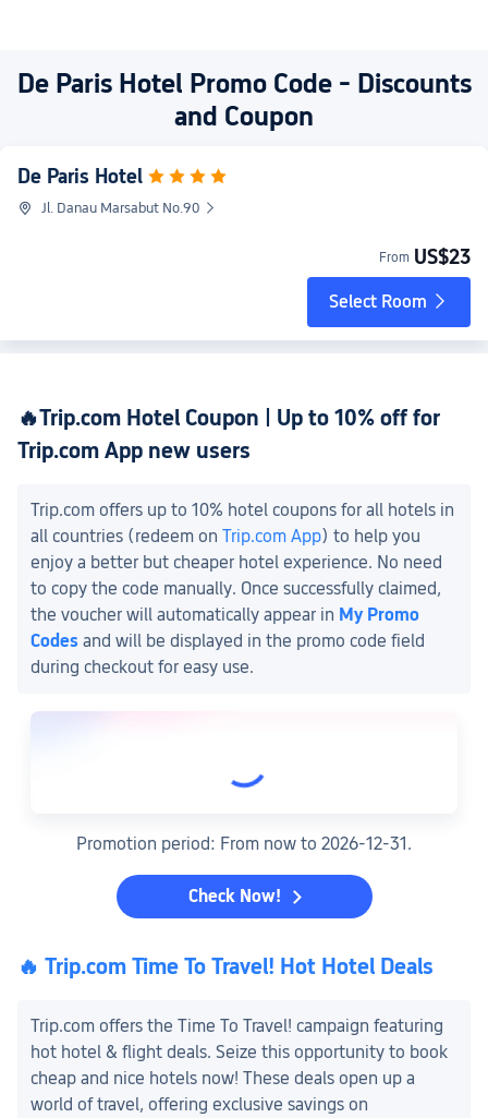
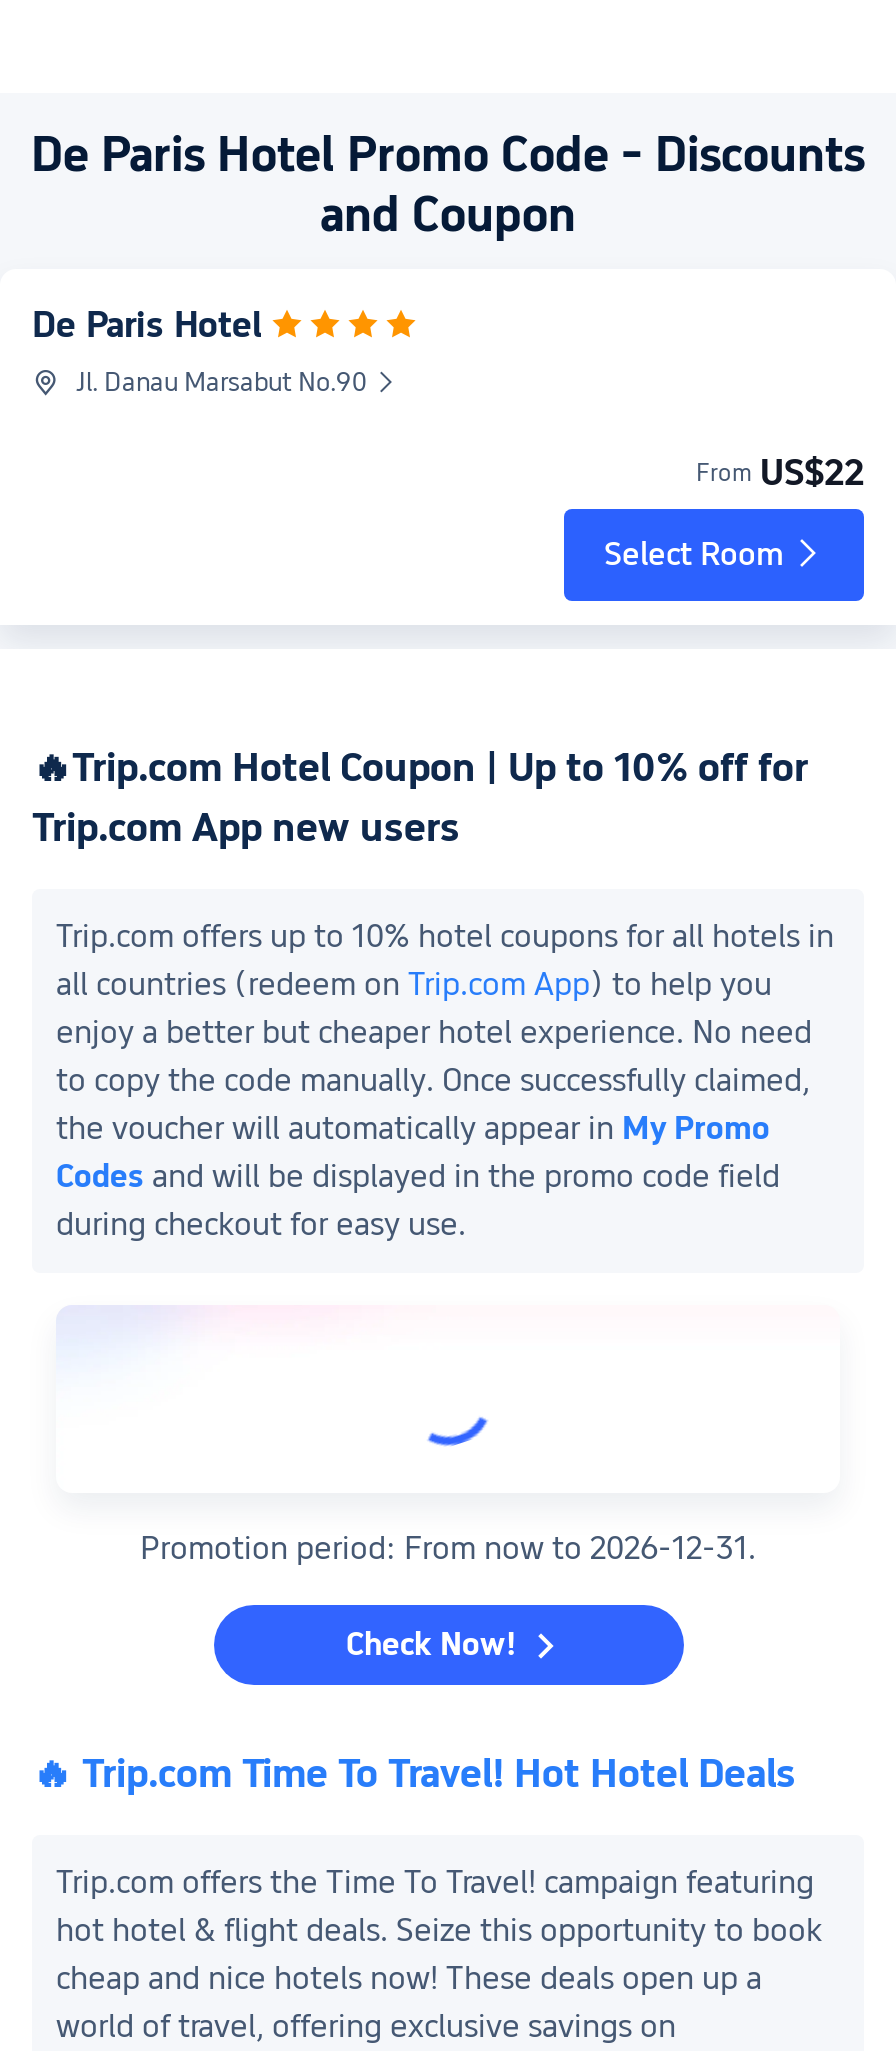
- From US$23
+ From US$22
